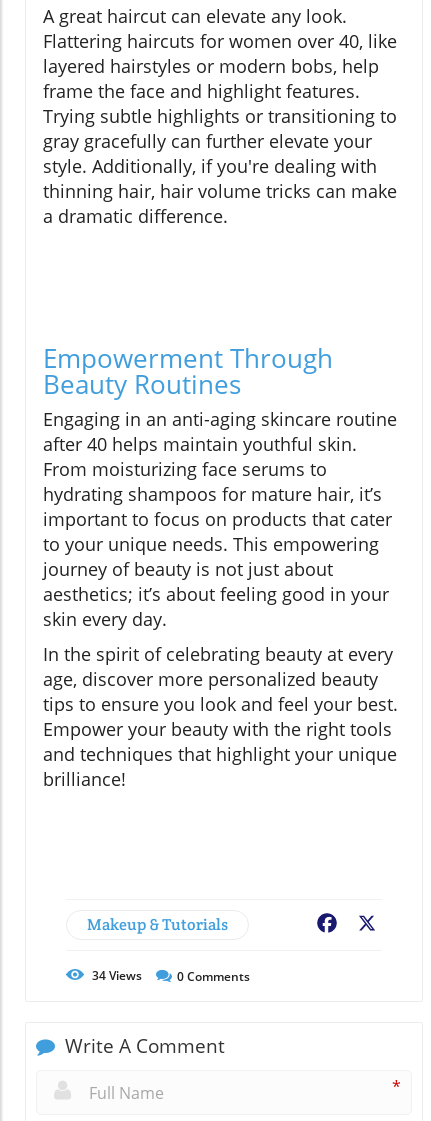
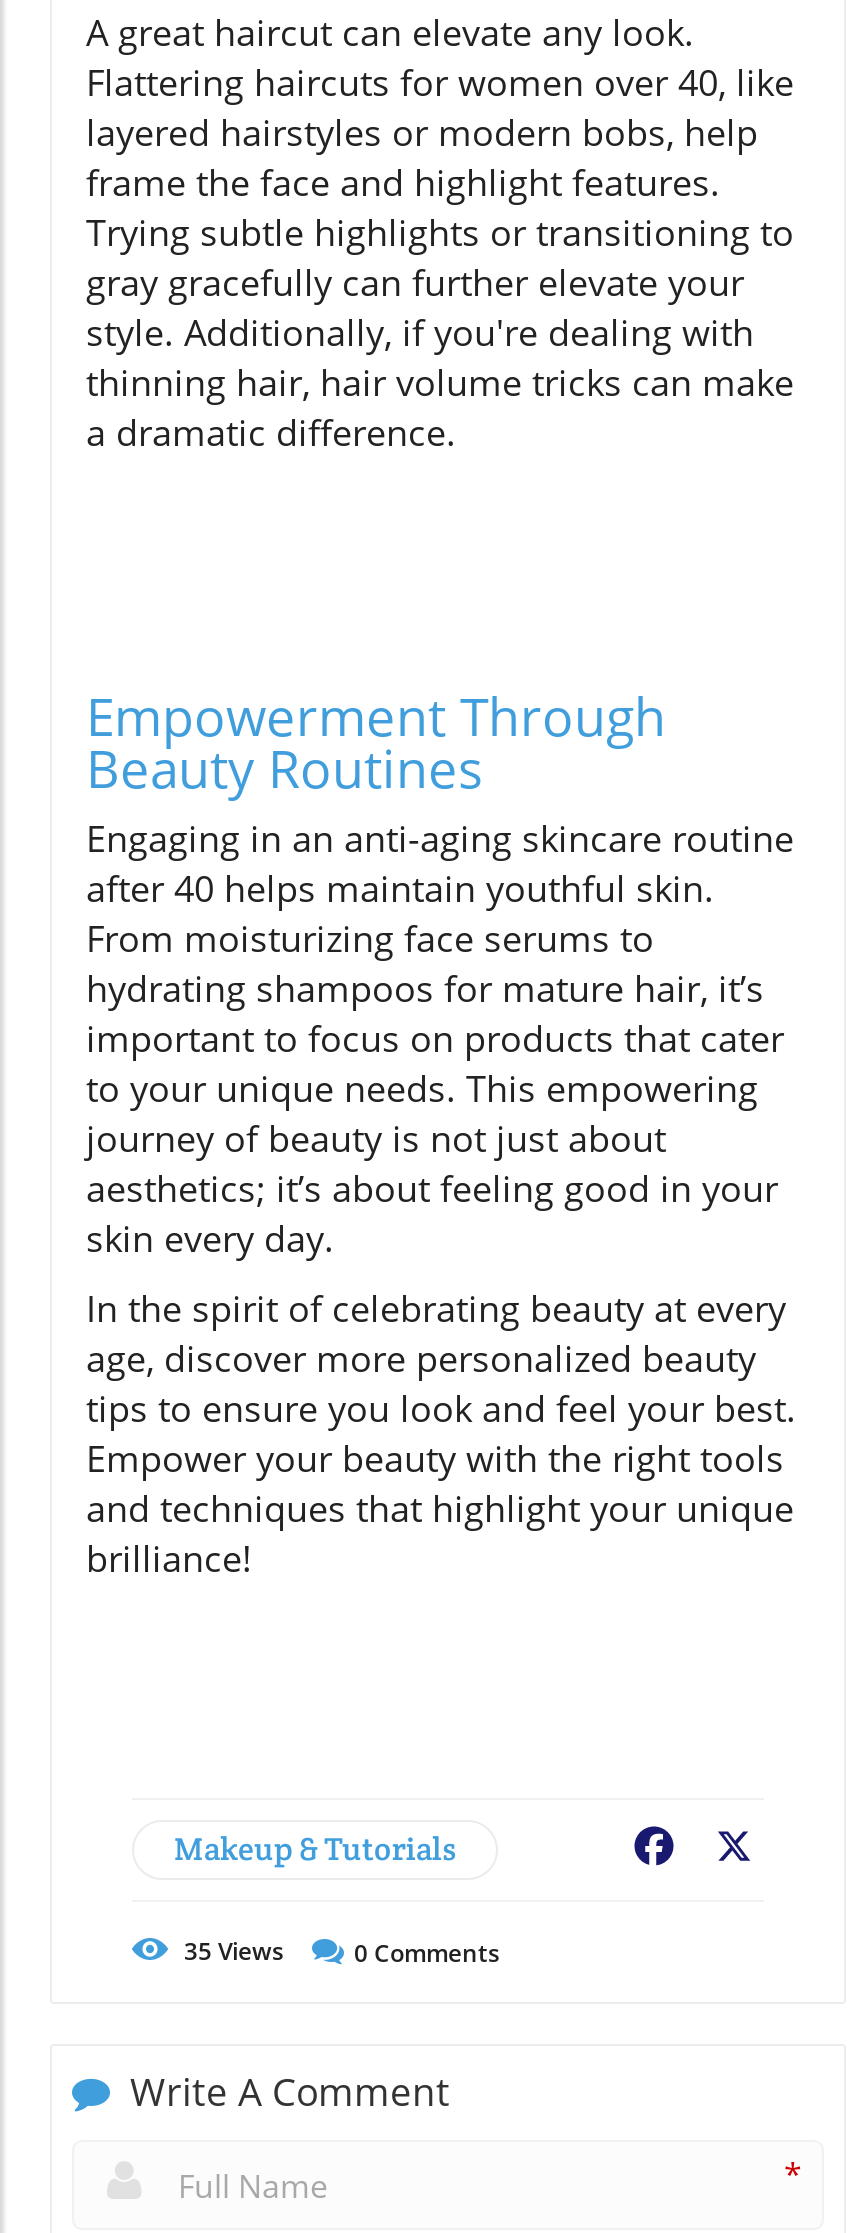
- 34 Views
+ 35 Views
